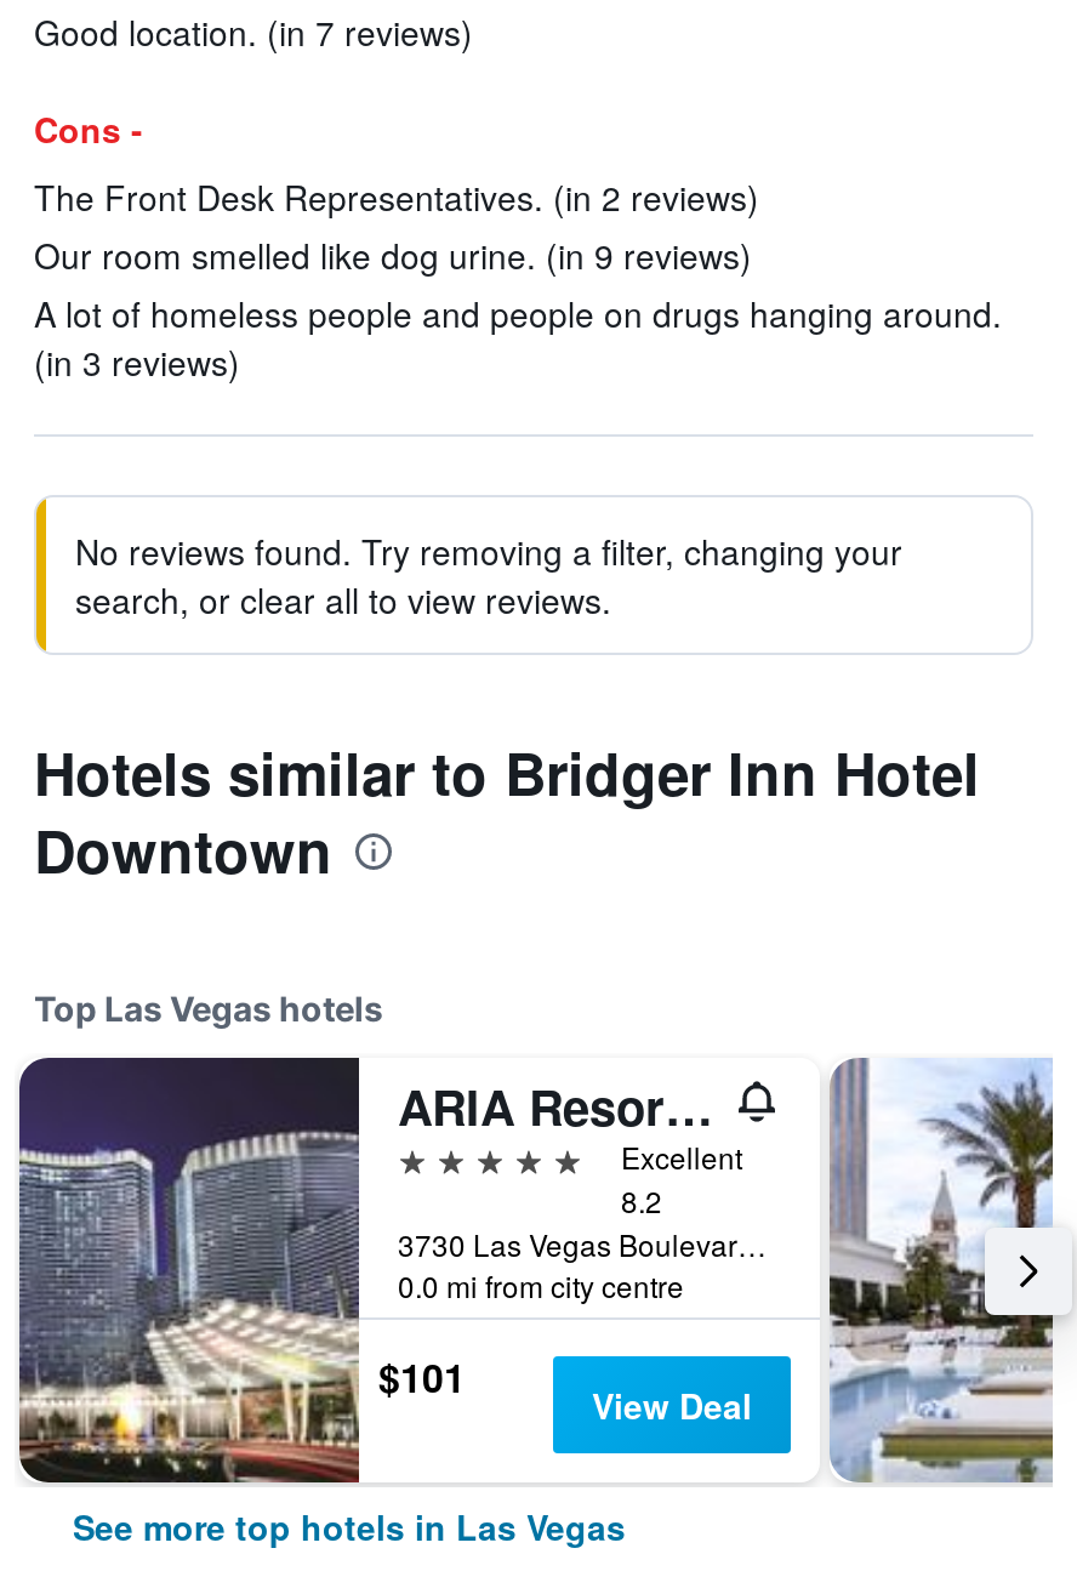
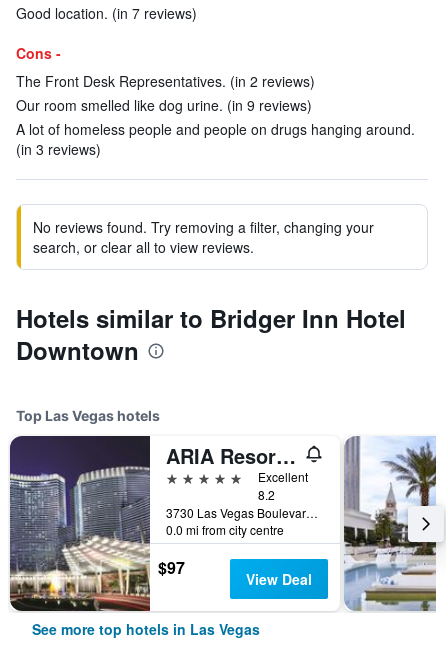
- $101
+ $97
